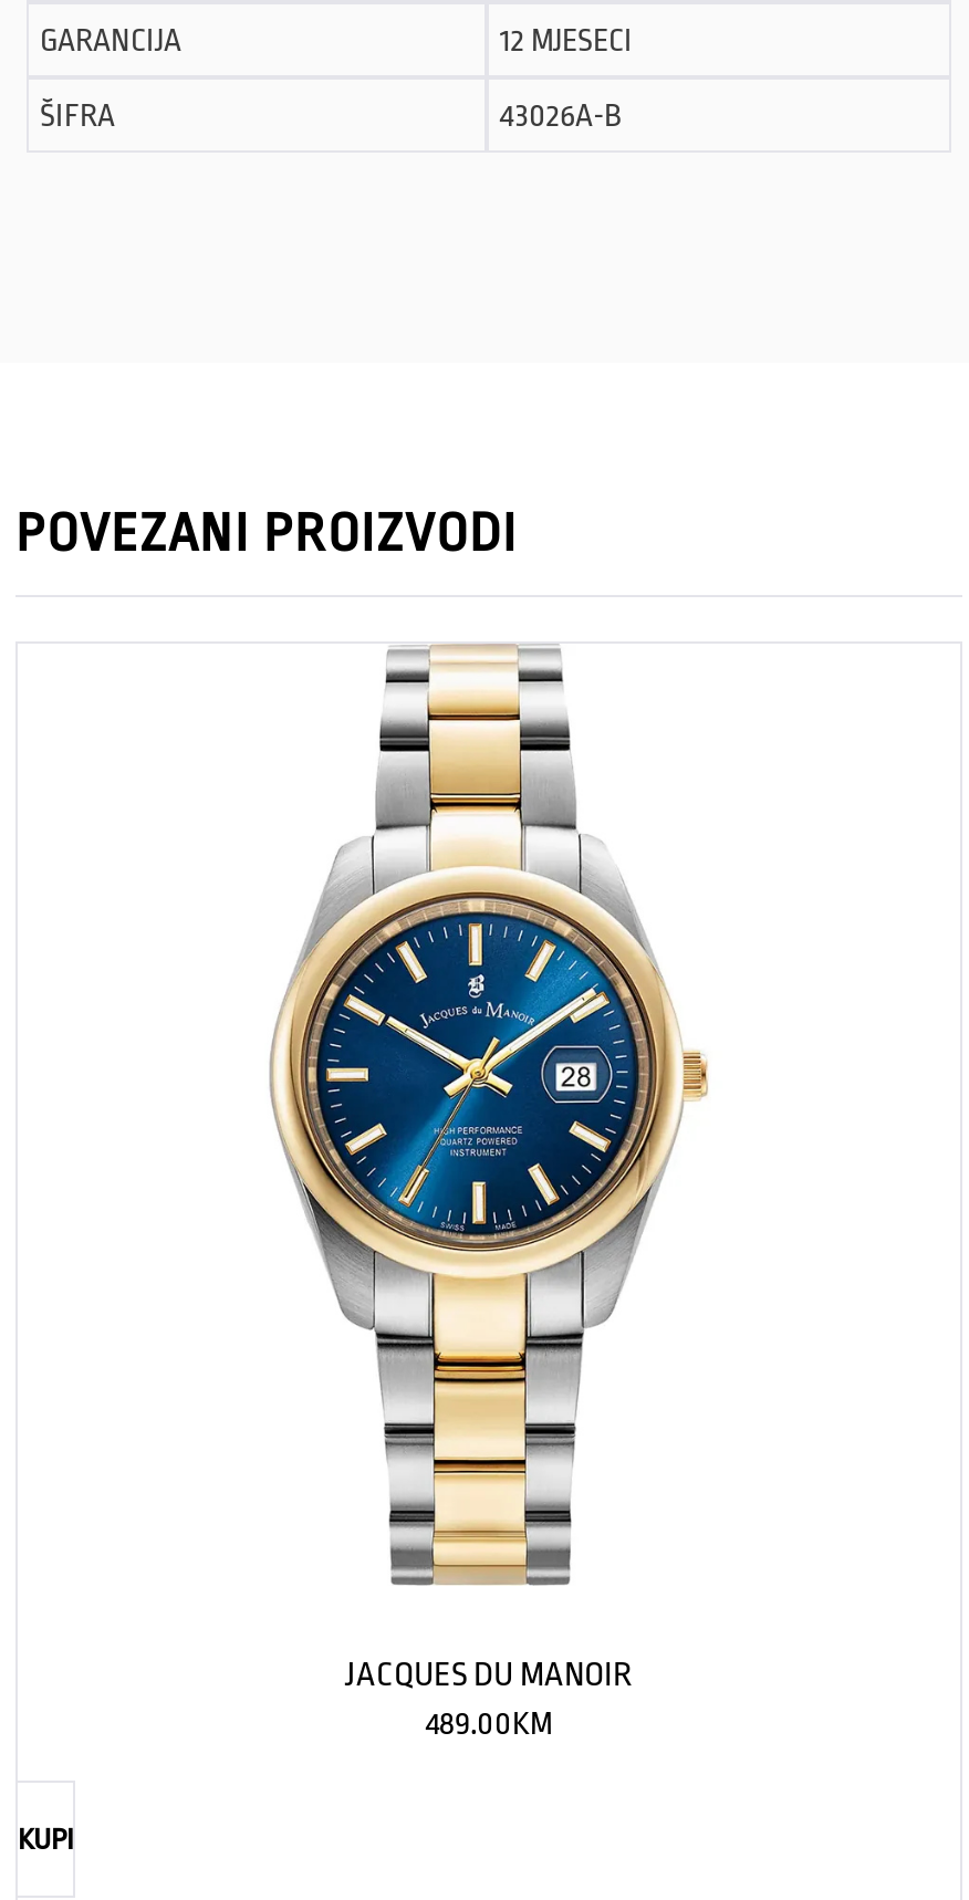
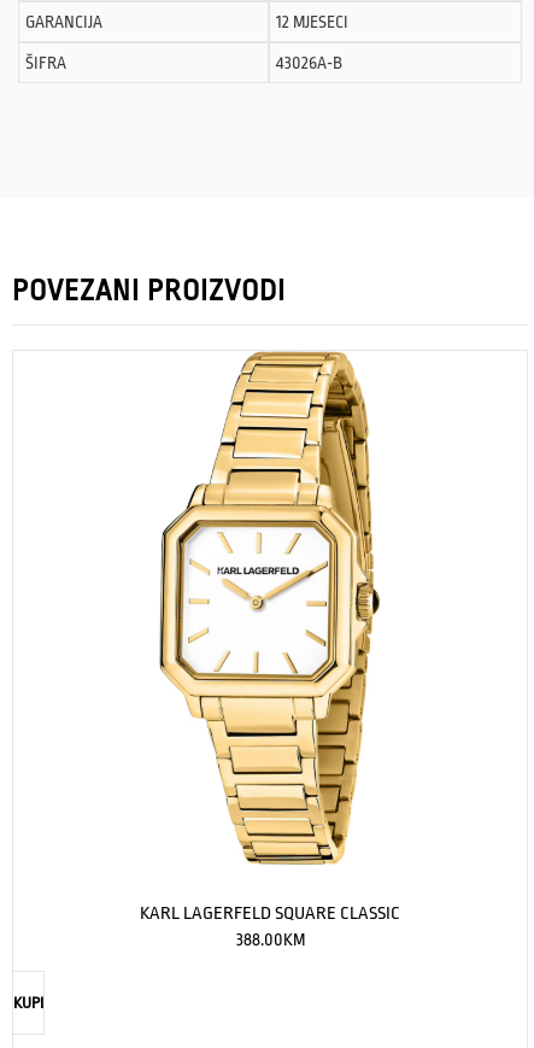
- [image]
- JACQUES DU MANOIR
- 489.00KM
+ [image]
+ KARL LAGERFELD SQUARE CLASSIC
+ 388.00KM
